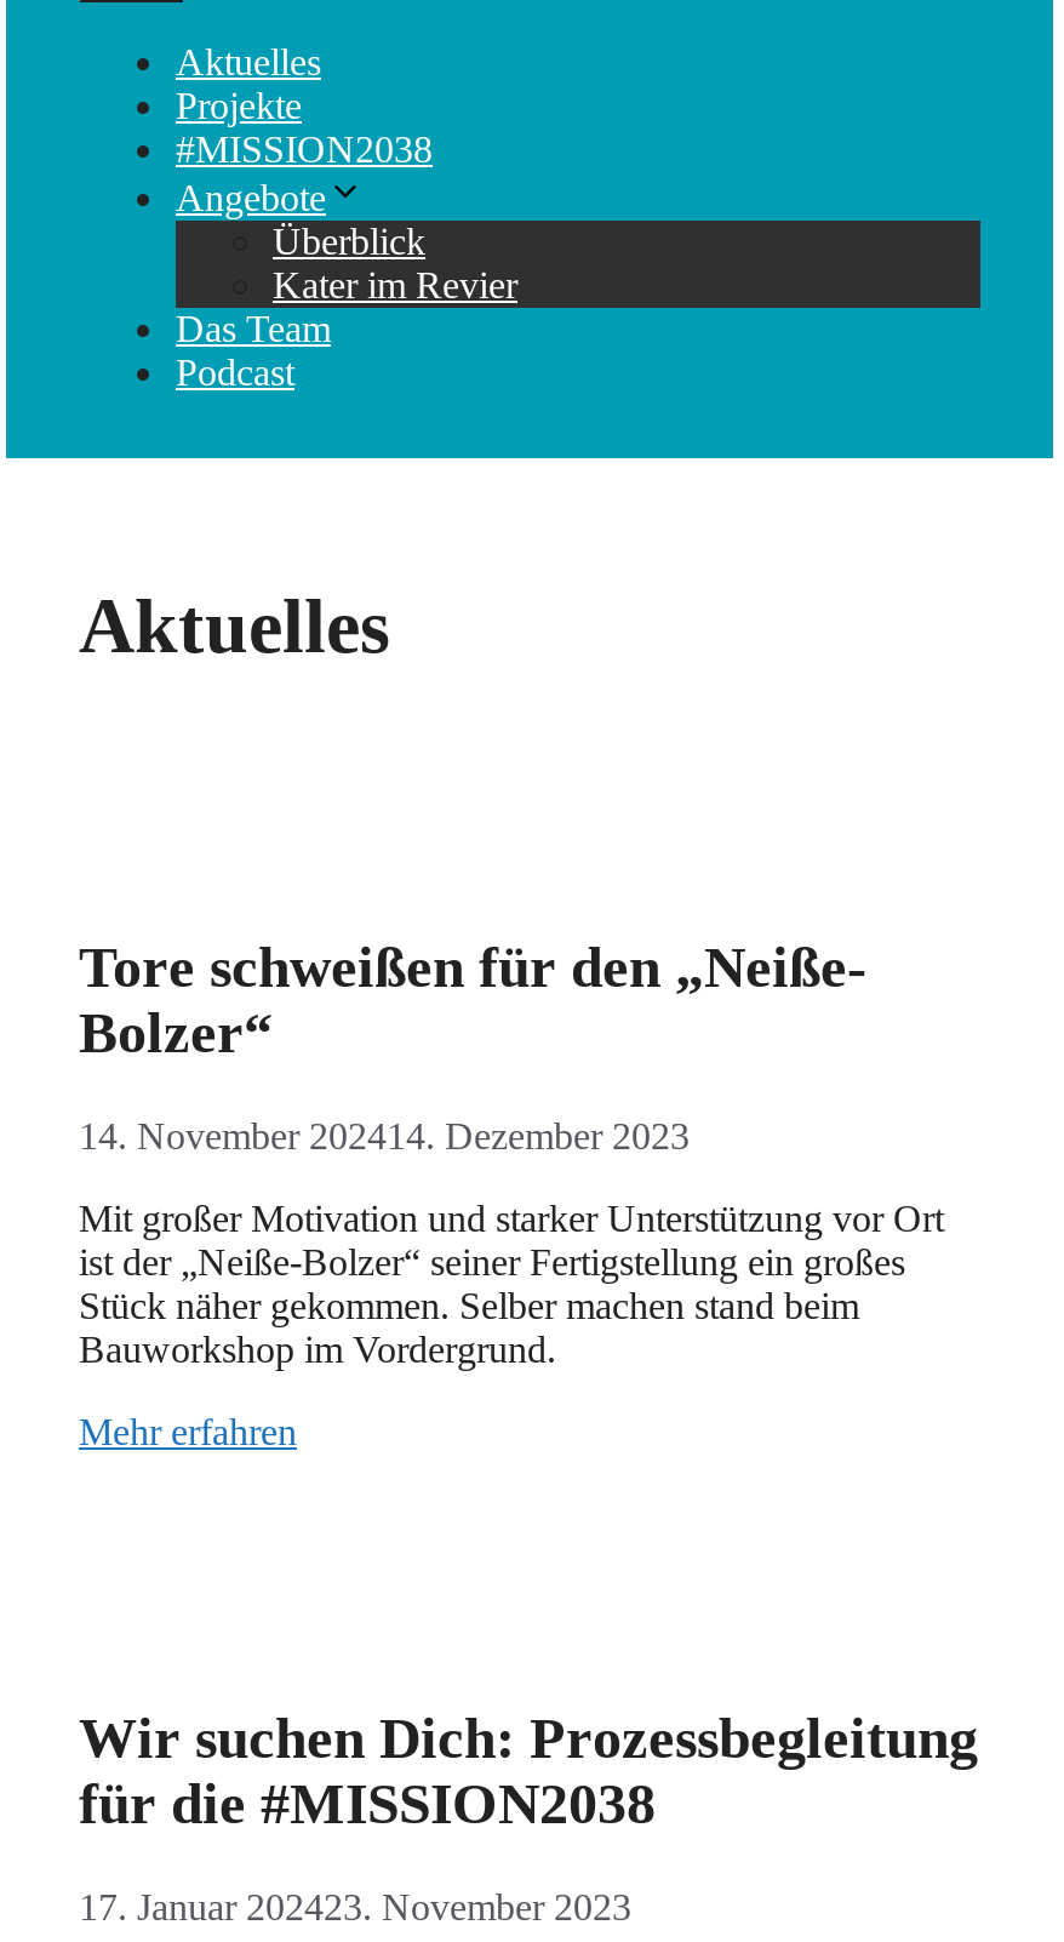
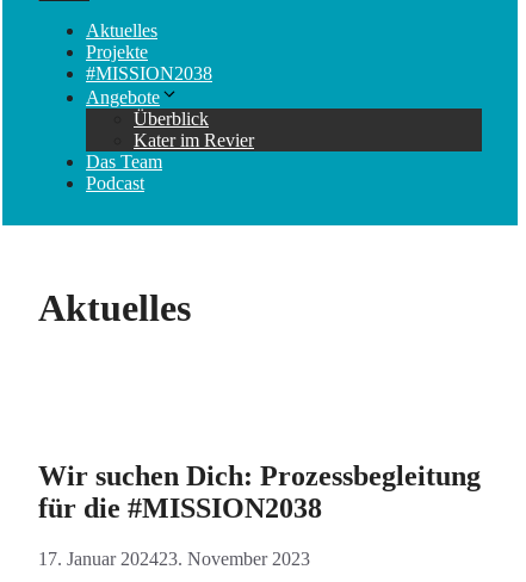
- Tore schweißen für den „Neiße-
- Bolzer“
- 14. November 202414. Dezember 2023
- Mit großer Motivation und starker Unterstützung vor Ort
- ist der „Neiße-Bolzer“ seiner Fertigstellung ein großes
- Stück näher gekommen. Selber machen stand beim
- Bauworkshop im Vordergrund.
- Mehr erfahren
